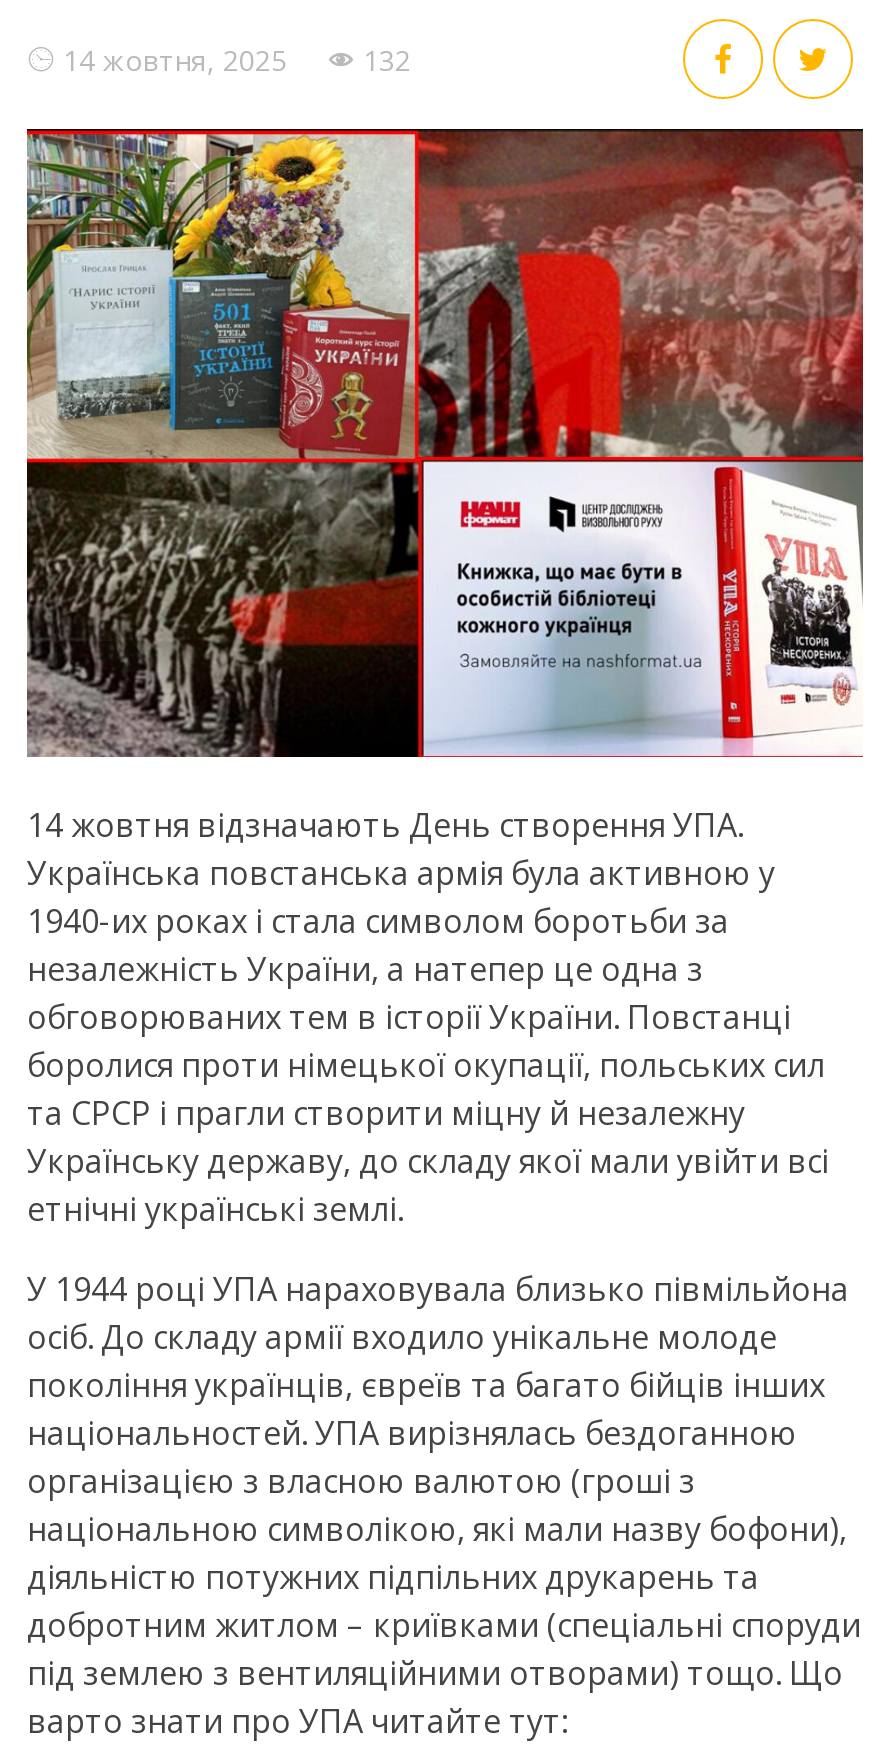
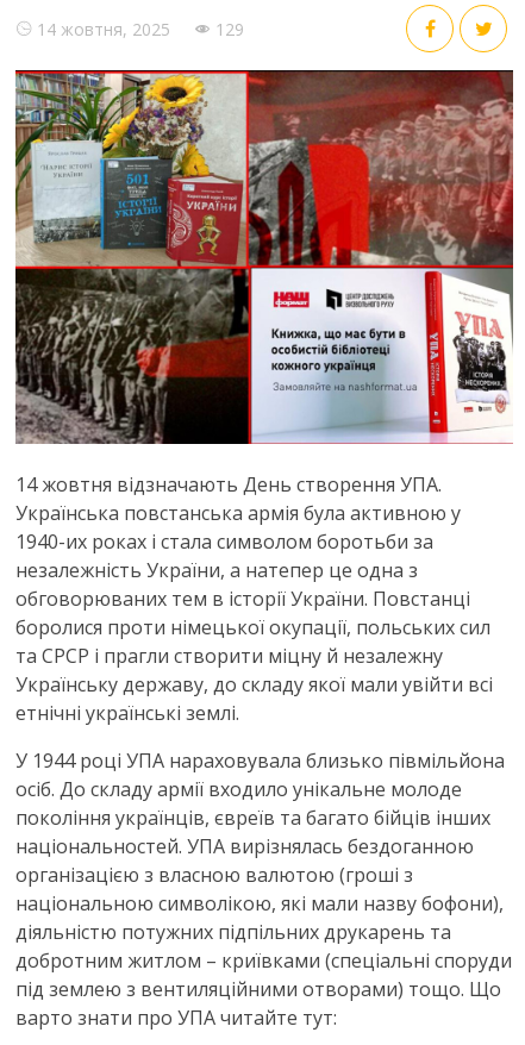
- 14 жовтня, 2025 132
+ 14 жовтня, 2025 129
